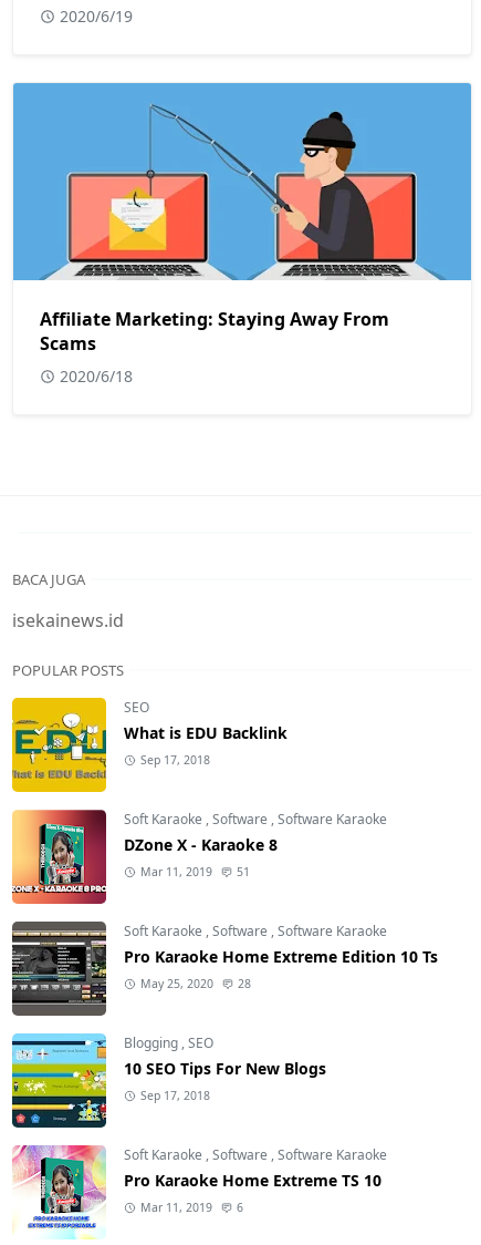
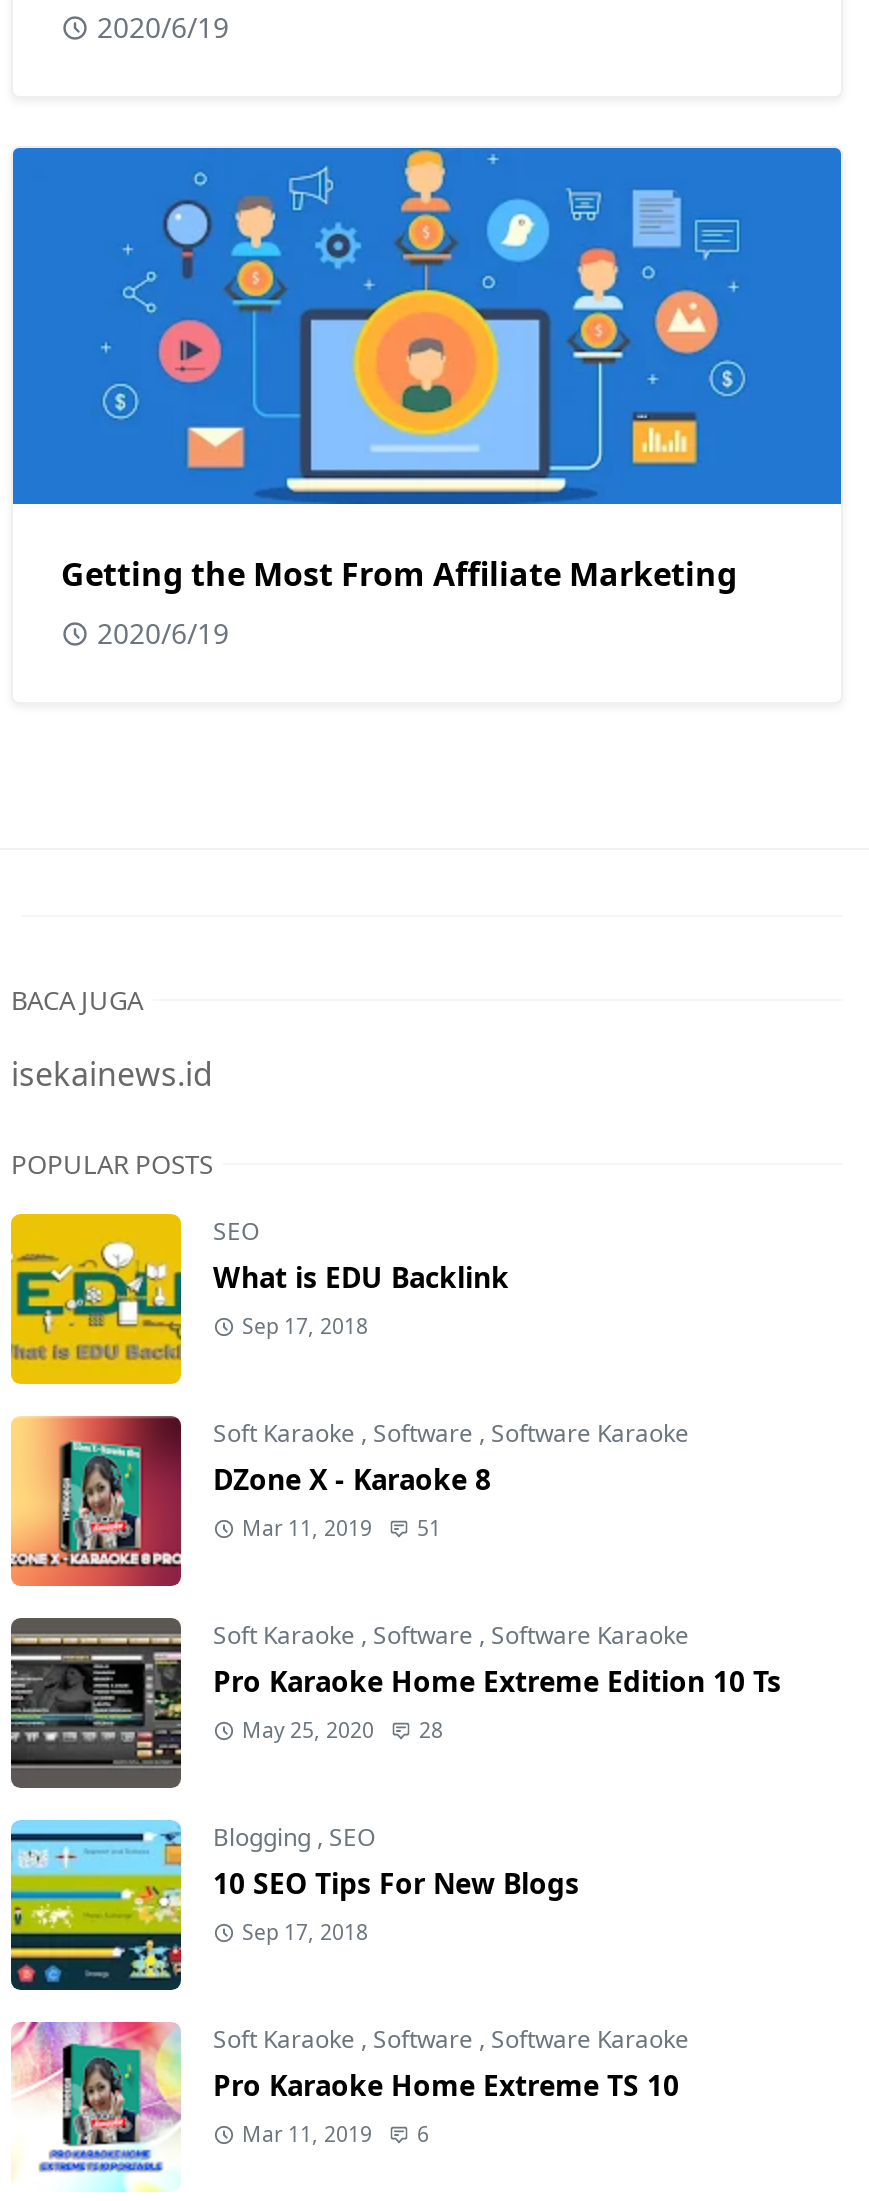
- [image]
- Affiliate Marketing: Staying Away From
- Scams
- 2020/6/18
+ [image]
+ Getting the Most From Affiliate Marketing
+ 2020/6/19
